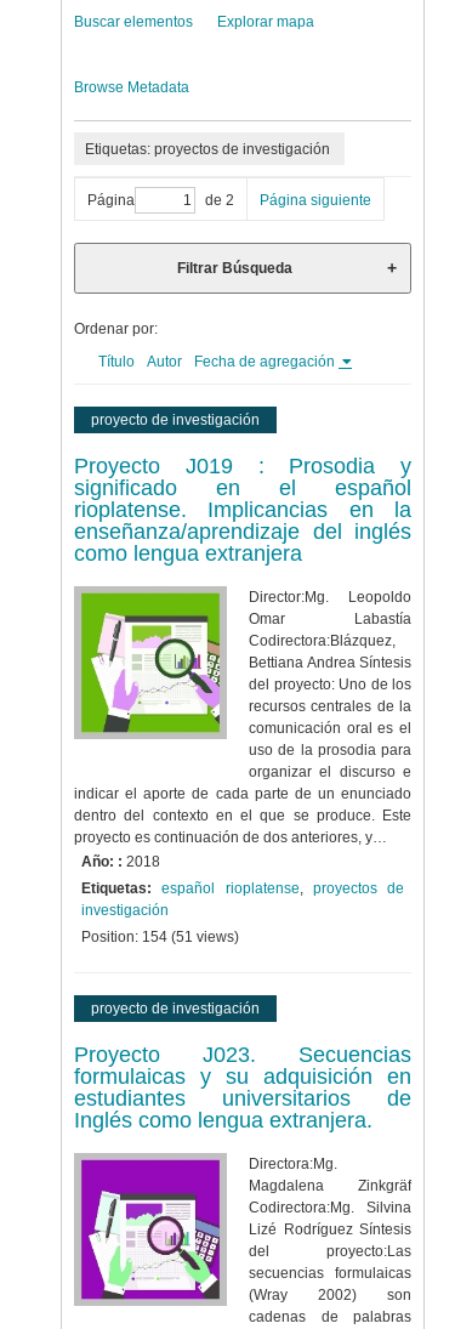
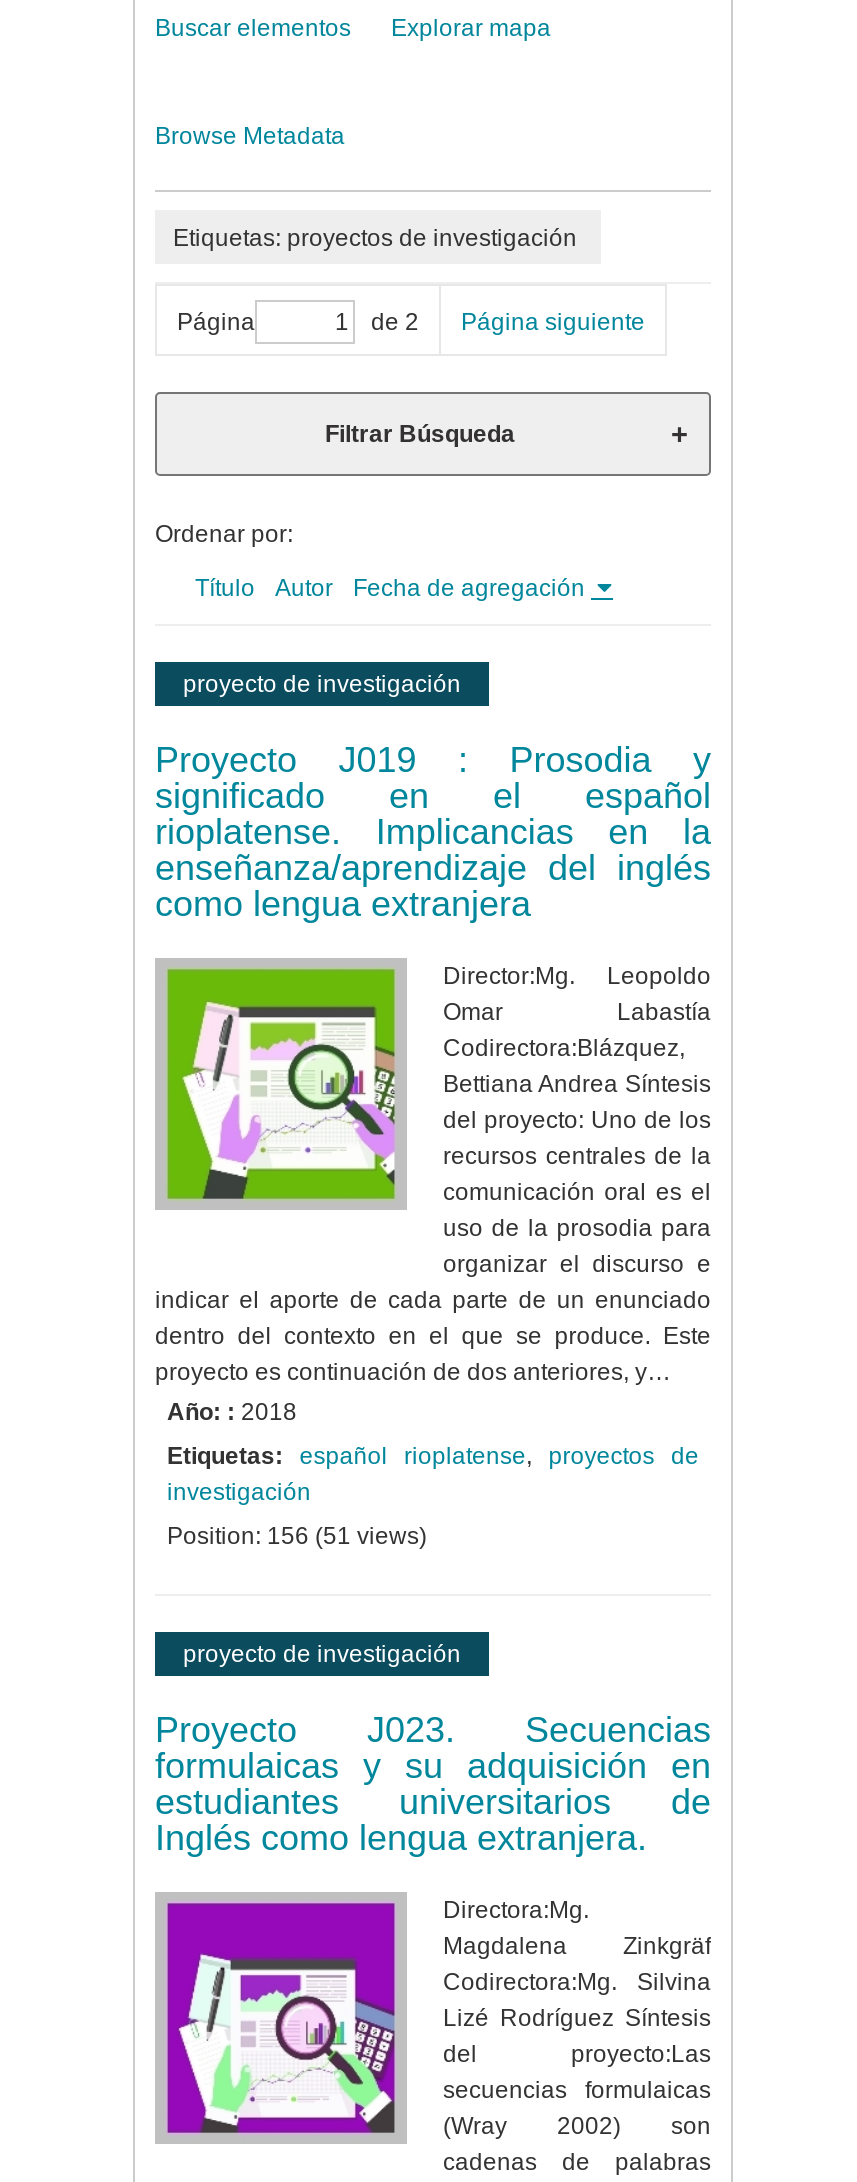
- Position: 154 (51 views)
+ Position: 156 (51 views)
